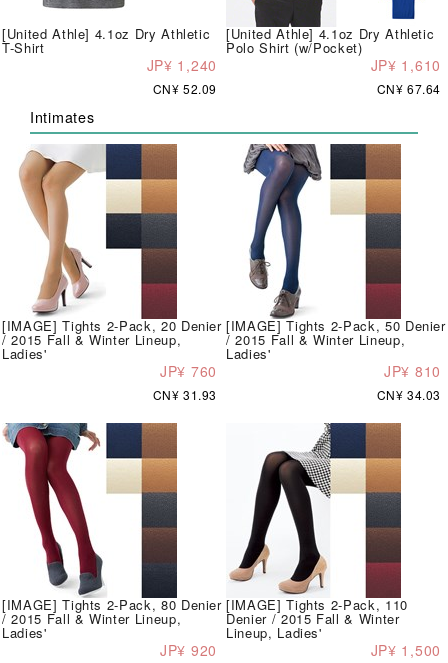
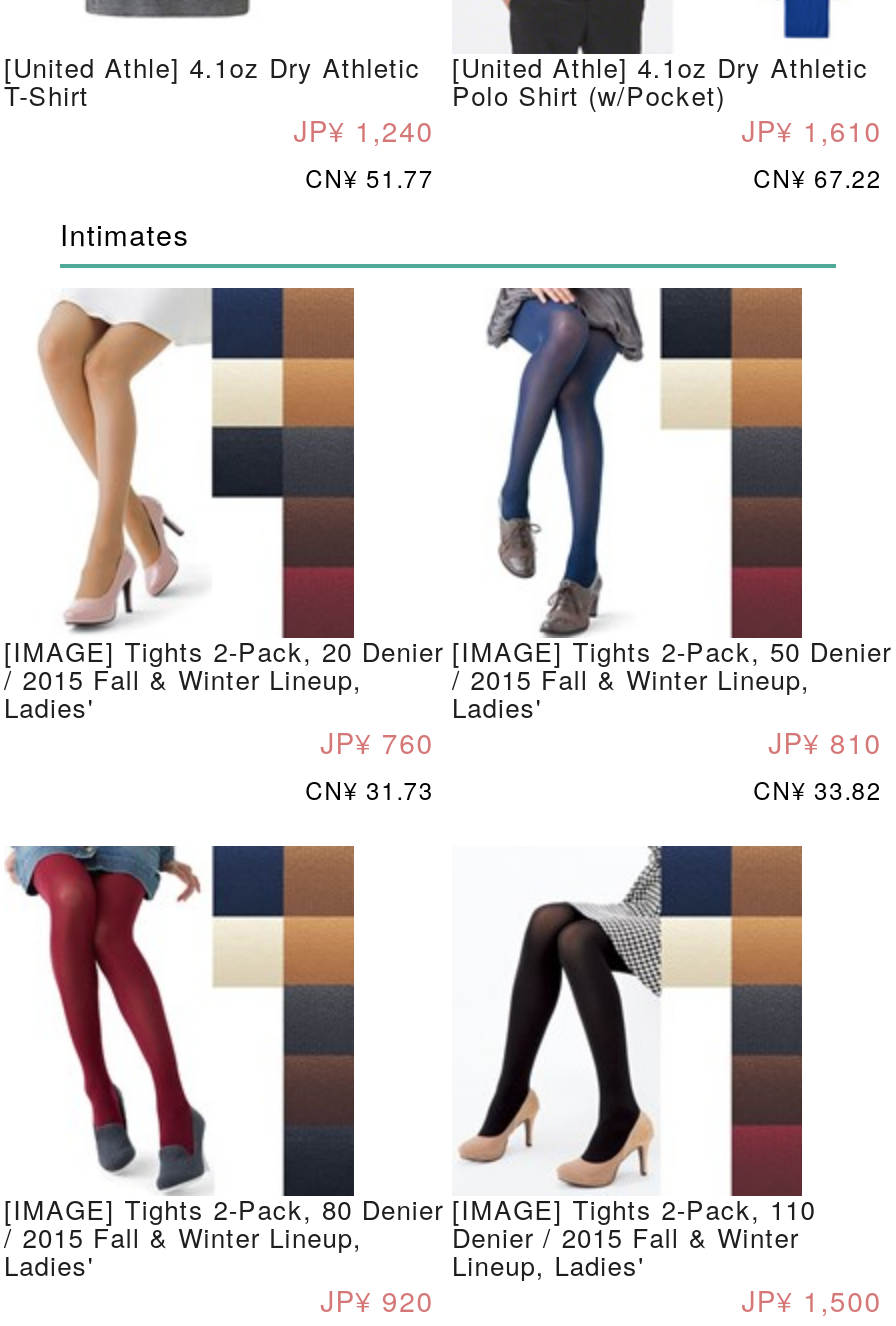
- CN¥ 52.09
+ CN¥ 51.77

- CN¥ 67.64
+ CN¥ 67.22

- CN¥ 31.93
+ CN¥ 31.73

- CN¥ 34.03
+ CN¥ 33.82
